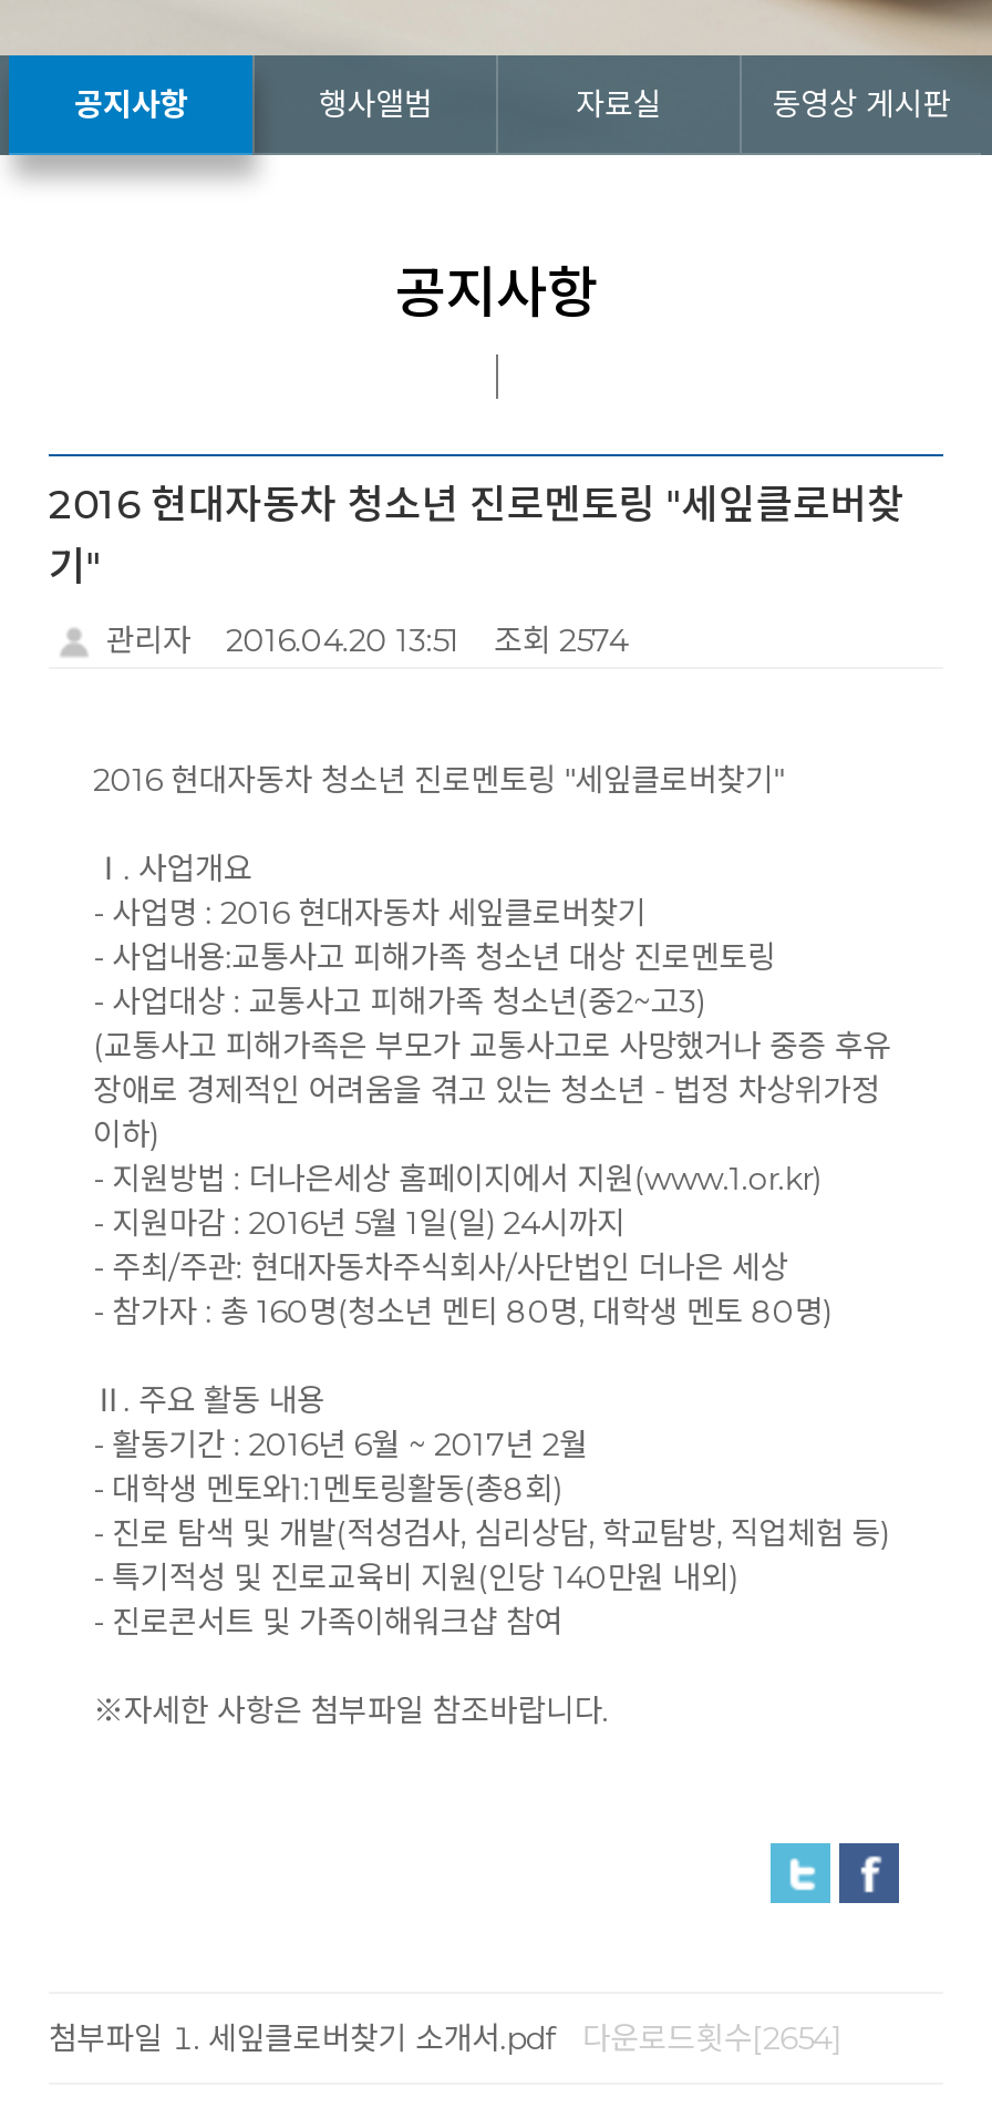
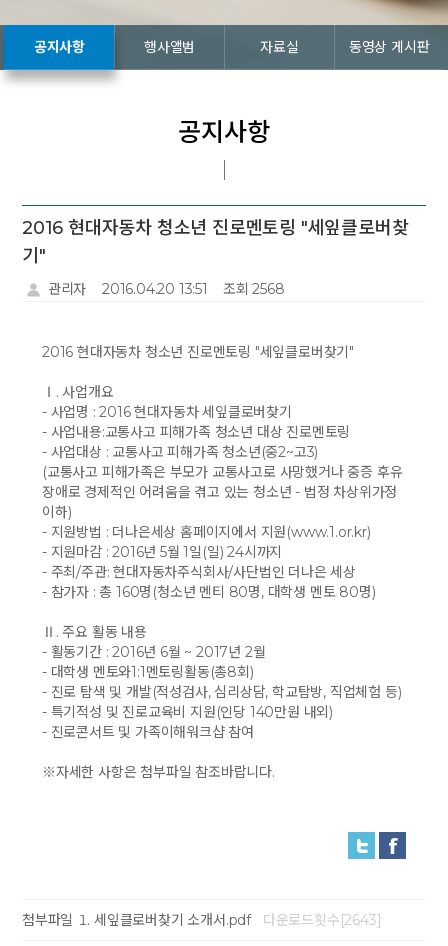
- 관리자 2016.04.20 13:51 조회 2574
+ 관리자 2016.04.20 13:51 조회 2568

- 다운로드횟수[2654]
+ 다운로드횟수[2643]
